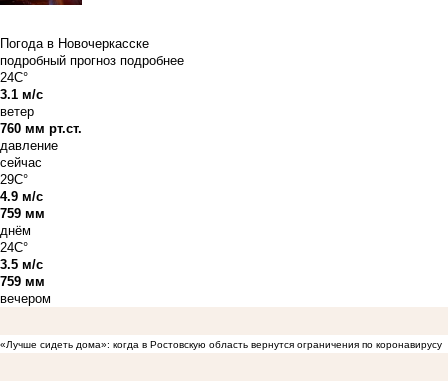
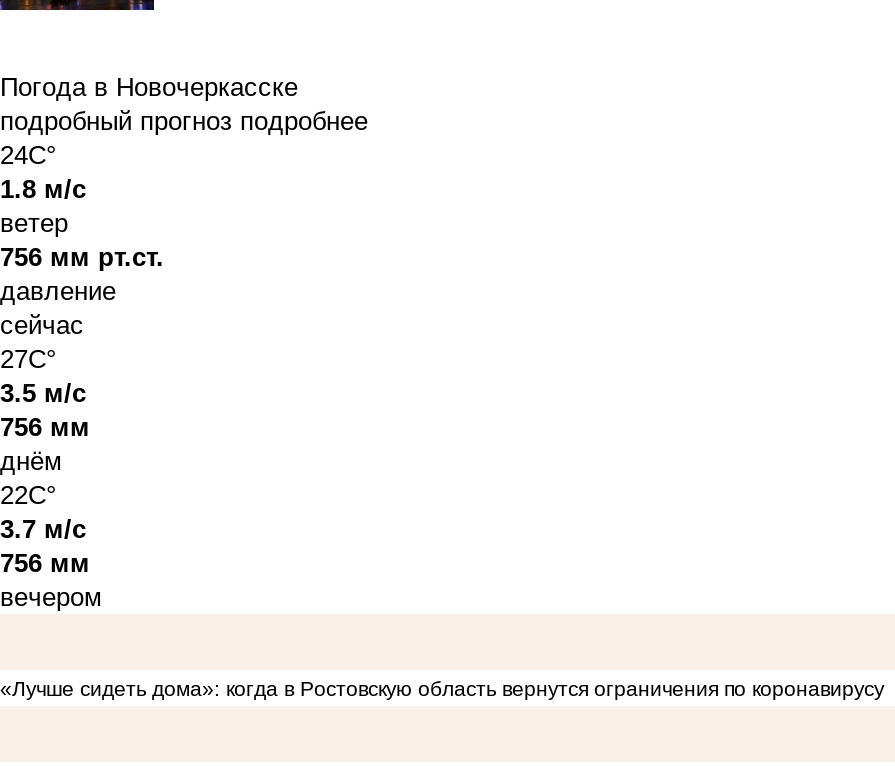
- 3.1 м/с
+ 1.8 м/с

- 760 мм рт.ст.
+ 756 мм рт.ст.

- 29C°
- 4.9 м/с
- 759 мм
+ 27C°
+ 3.5 м/с
+ 756 мм

- 24C°
- 3.5 м/с
- 759 мм
+ 22C°
+ 3.7 м/с
+ 756 мм
